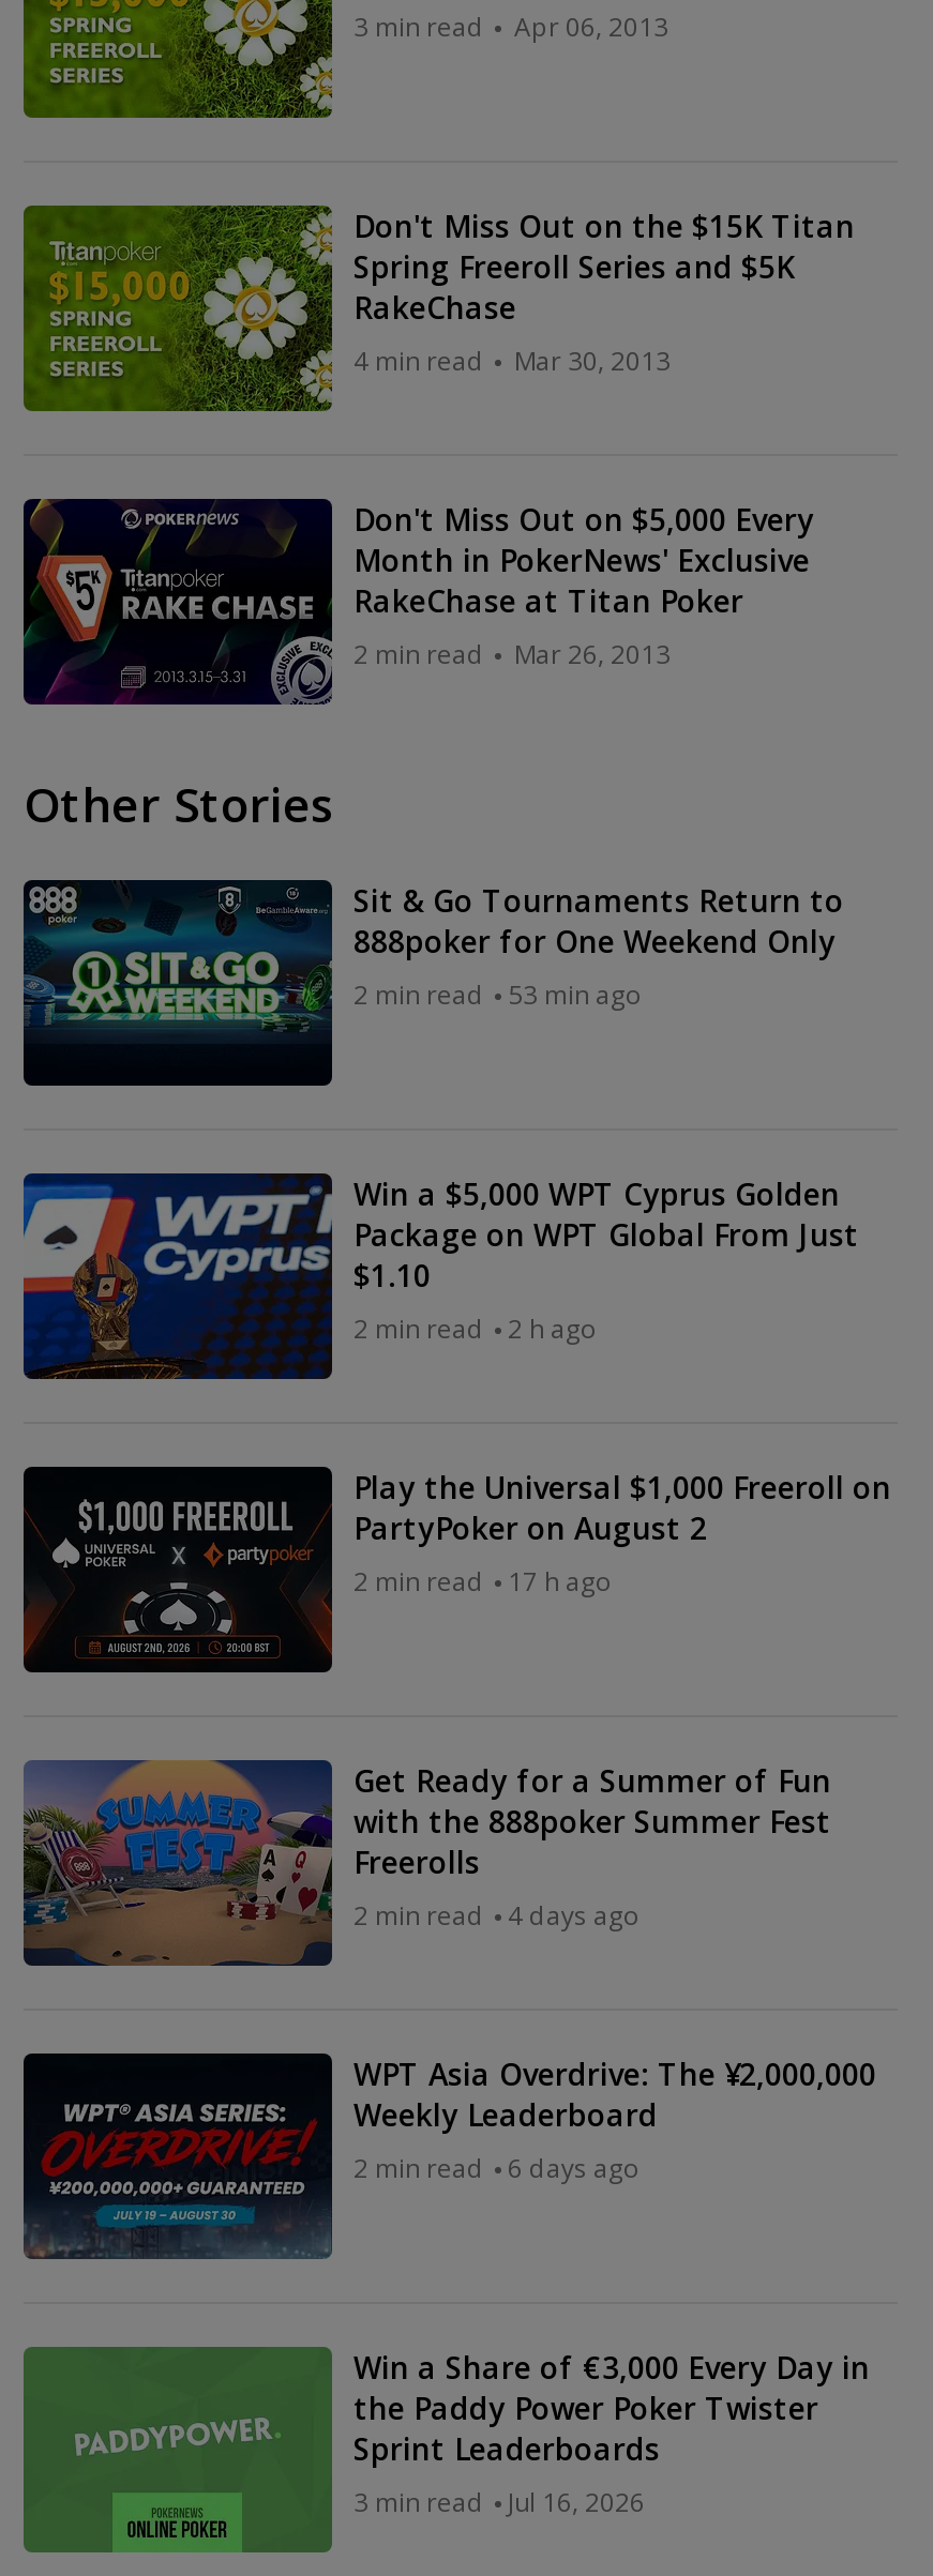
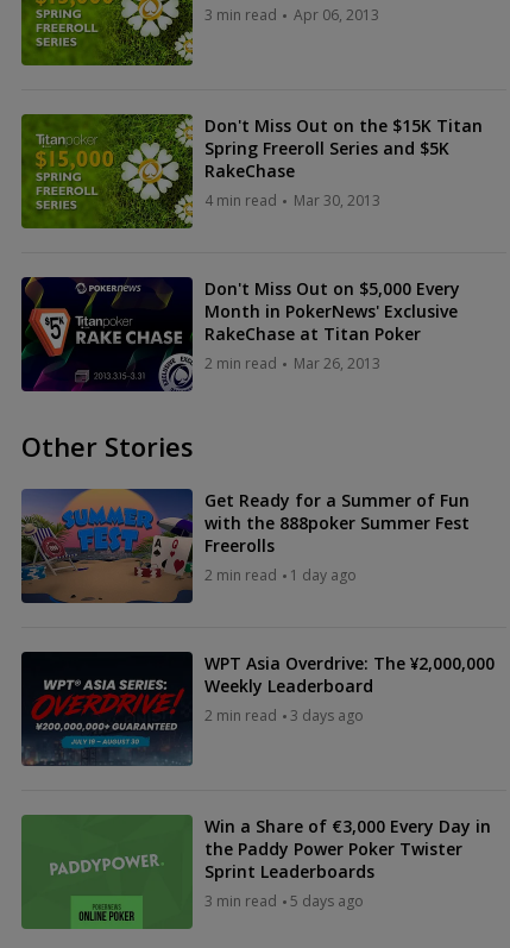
- [image]
- Sit & Go Tournaments Return to
- 888poker for One Weekend Only
- 2 min read
- 53 min ago

- [image]
- Win a $5,000 WPT Cyprus Golden
- Package on WPT Global From Just
- $1.10
- 2 min read
- 2 h ago

- [image]
- Play the Universal $1,000 Freeroll on
- PartyPoker on August 2
- 2 min read
- 17 h ago

- 2 min read 4 days ago
+ 2 min read 1 day ago

- 2 min read 6 days ago
+ 2 min read 3 days ago

- 3 min read Jul 16, 2026
+ 3 min read 5 days ago
